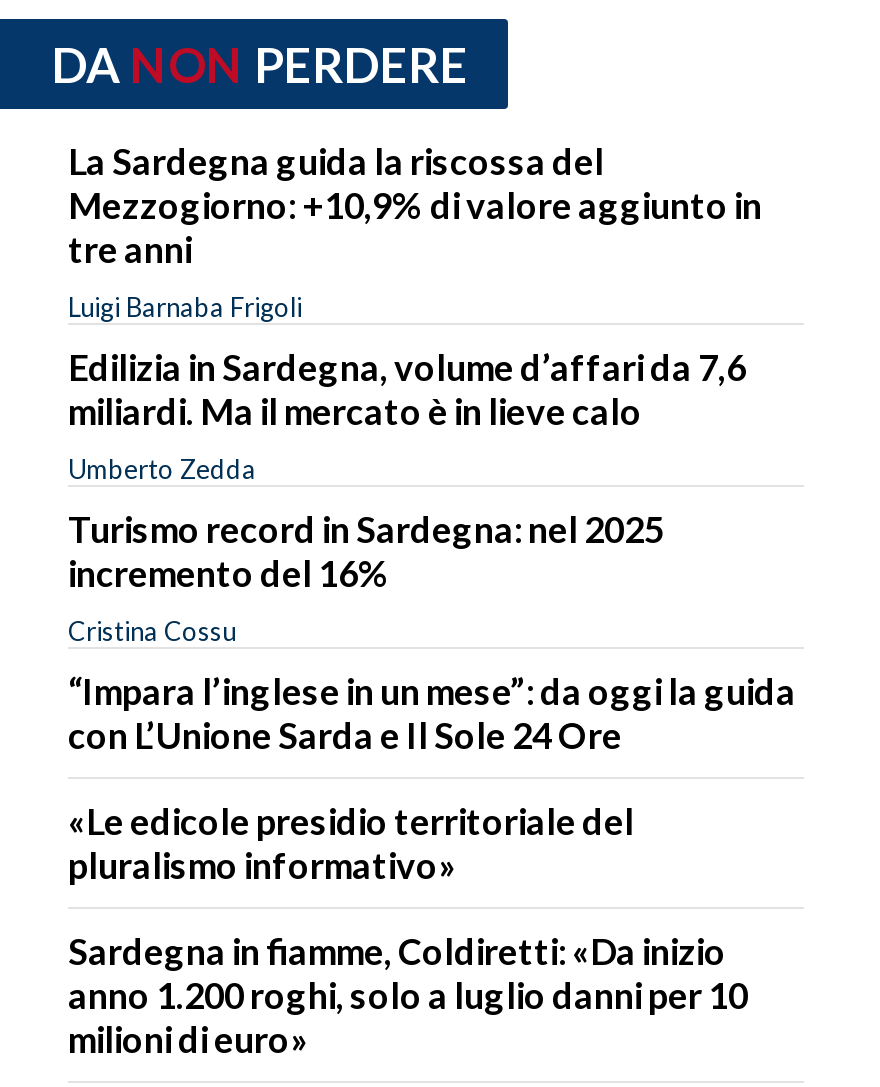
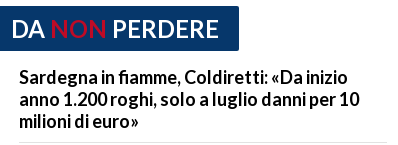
- La Sardegna guida la riscossa del
- Mezzogiorno: +10,9% di valore aggiunto in
- tre anni
- Luigi Barnaba Frigoli
- Edilizia in Sardegna, volume d’affari da 7,6
- miliardi. Ma il mercato è in lieve calo
- Umberto Zedda
- Turismo record in Sardegna: nel 2025
- incremento del 16%
- Cristina Cossu
- “Impara l’inglese in un mese”: da oggi la guida
- con L’Unione Sarda e Il Sole 24 Ore
- «Le edicole presidio territoriale del
- pluralismo informativo»
